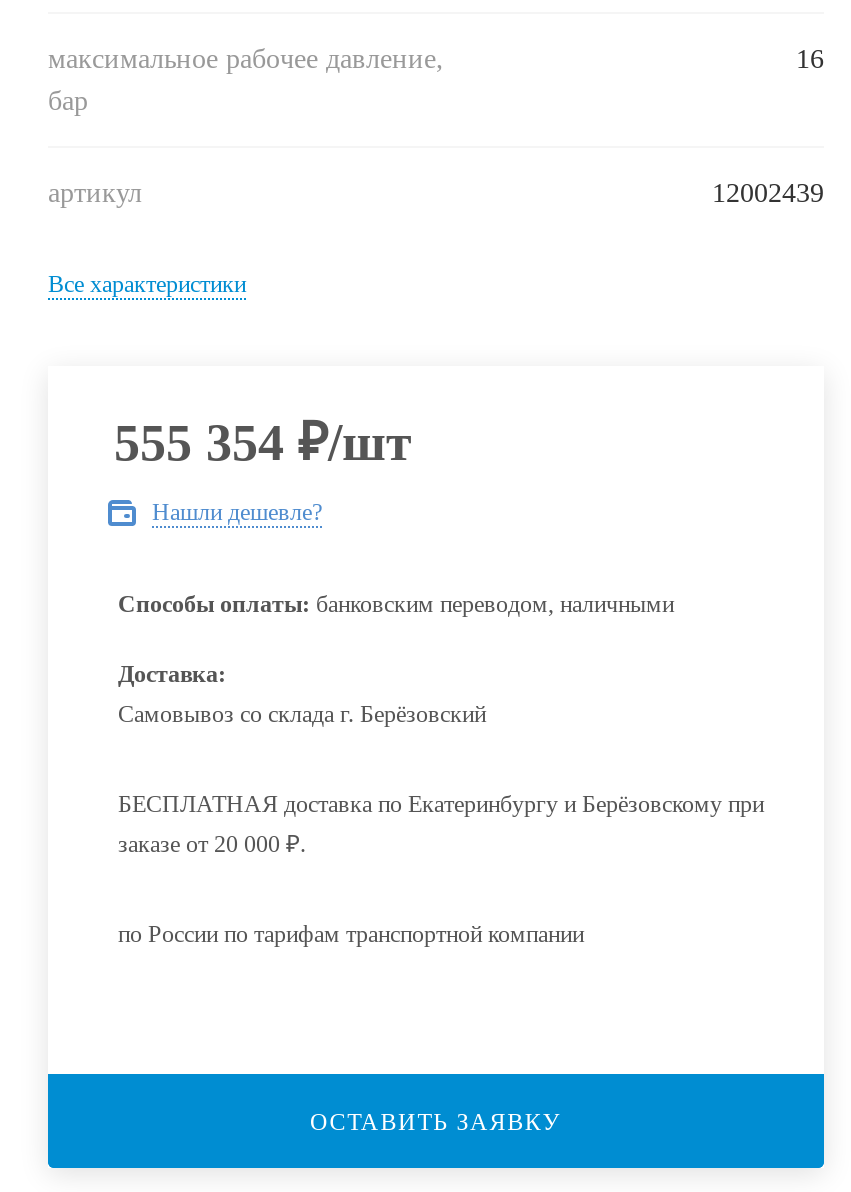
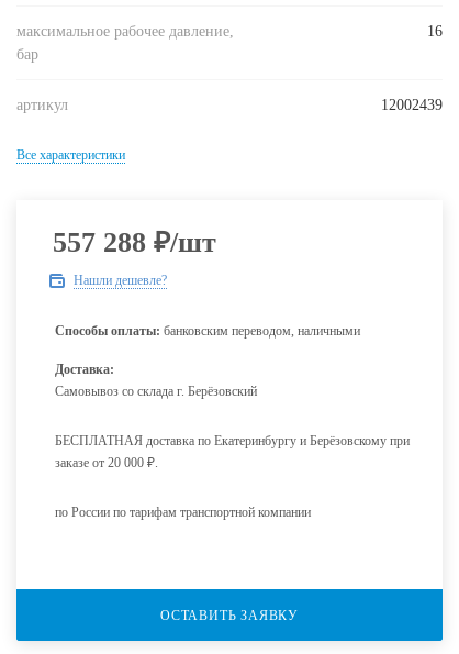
- 555 354 ₽/шт
+ 557 288 ₽/шт
